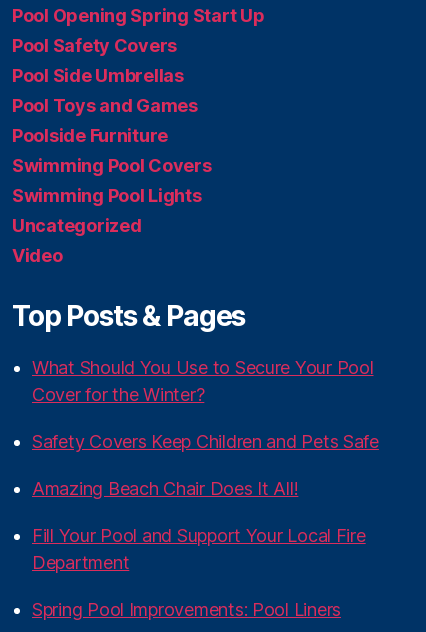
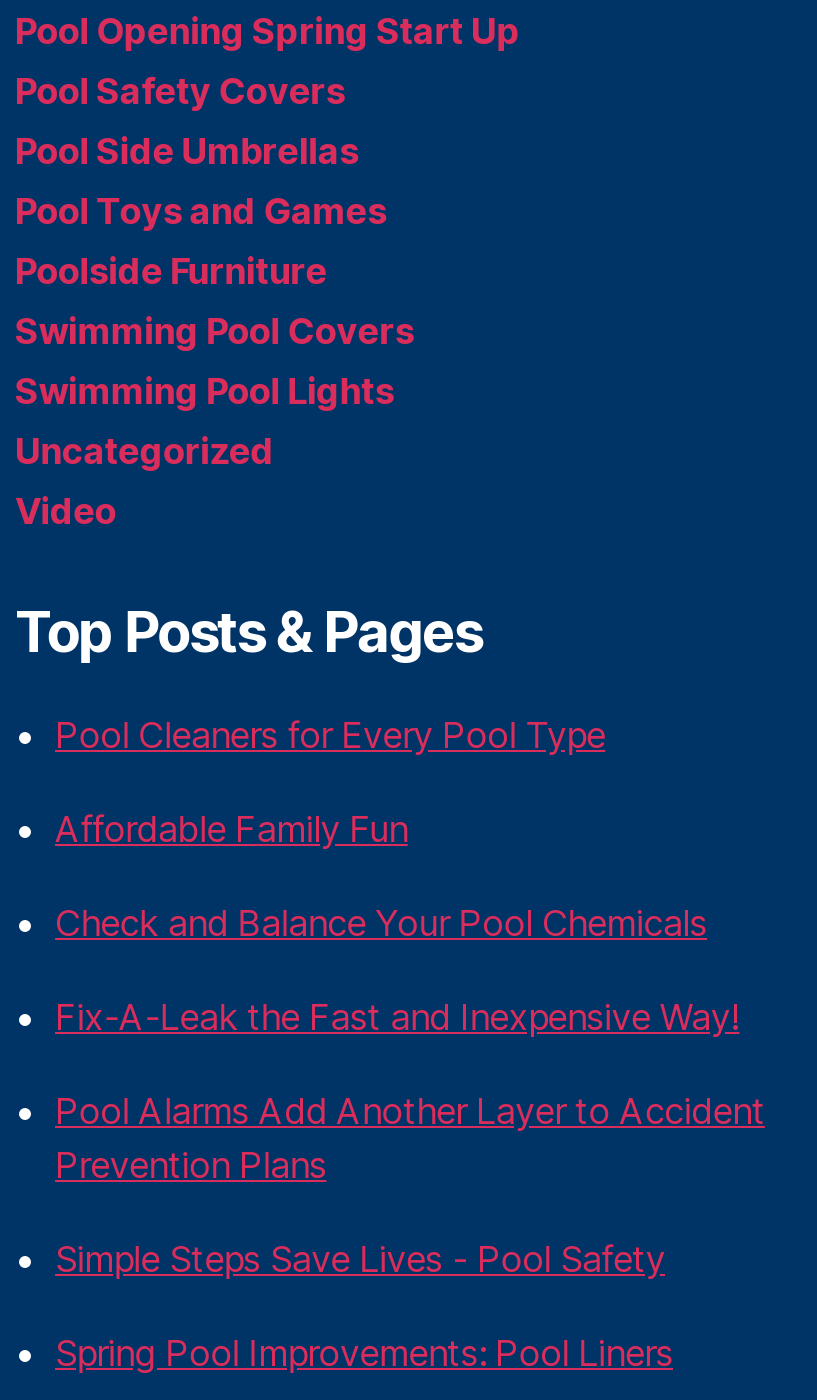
- What Should You Use to Secure Your Pool
- Cover for the Winter?
- Safety Covers Keep Children and Pets Safe
- Amazing Beach Chair Does It All!
- Fill Your Pool and Support Your Local Fire
- Department
+ Pool Cleaners for Every Pool Type
+ Affordable Family Fun
+ Check and Balance Your Pool Chemicals
+ Fix-A-Leak the Fast and Inexpensive Way!
+ Pool Alarms Add Another Layer to Accident
+ Prevention Plans
+ Simple Steps Save Lives - Pool Safety
